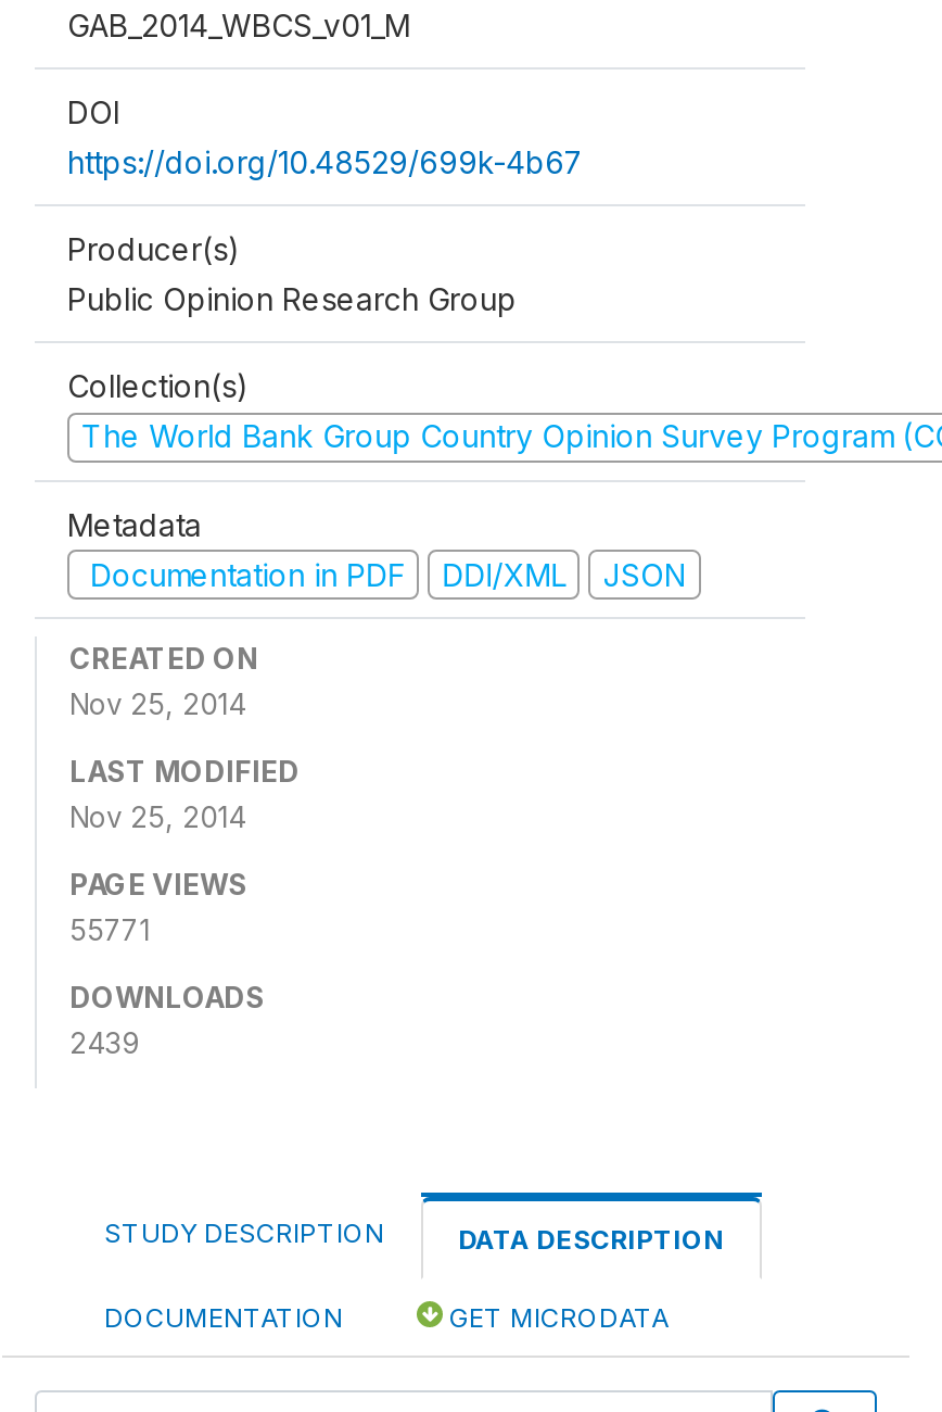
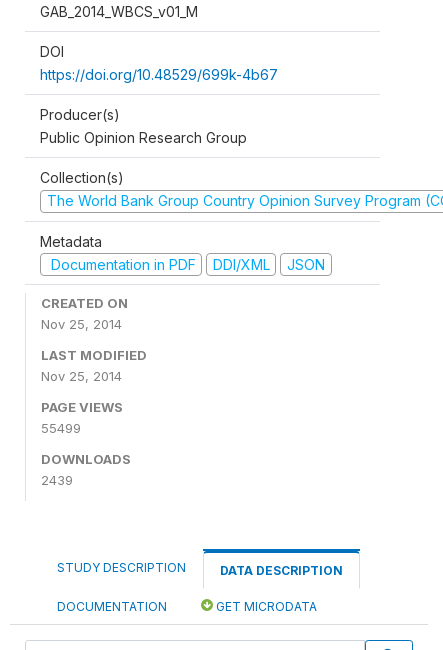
- 55771
+ 55499
